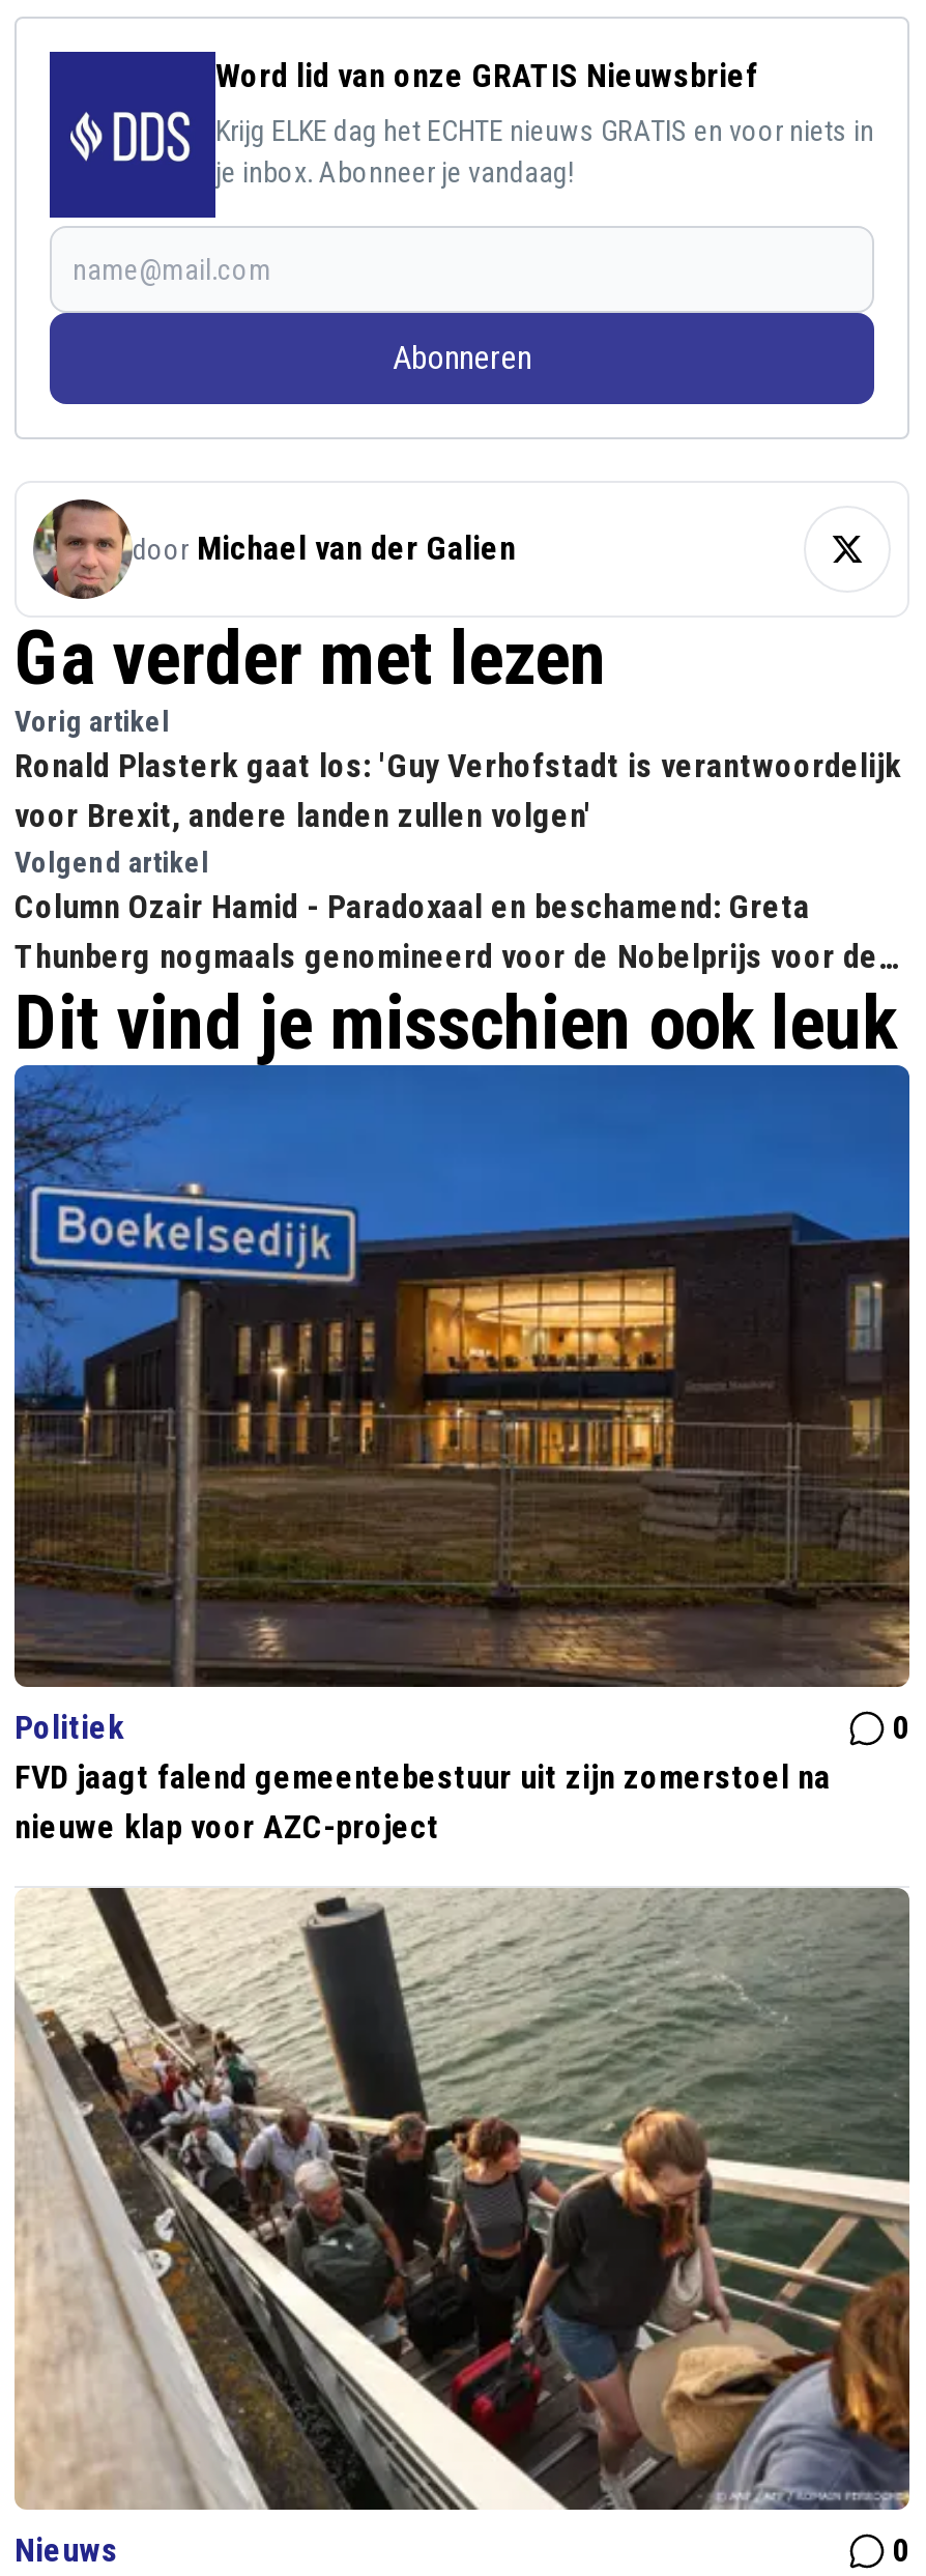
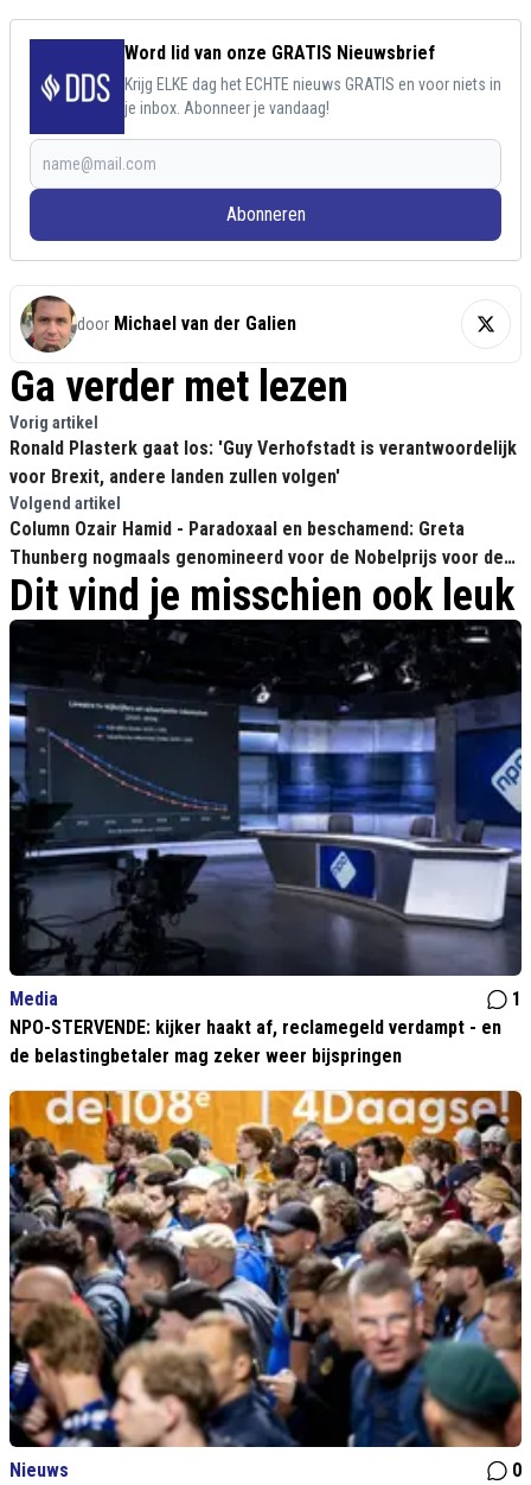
- [image]
- Politiek
- 0
- FVD jaagt falend gemeentebestuur uit zijn zomerstoel na
- nieuwe klap voor AZC-project
+ [image]
+ Media
+ 1
+ NPO-STERVENDE: kijker haakt af, reclamegeld verdampt - en
+ de belastingbetaler mag zeker weer bijspringen

- [image]
+ [image]
